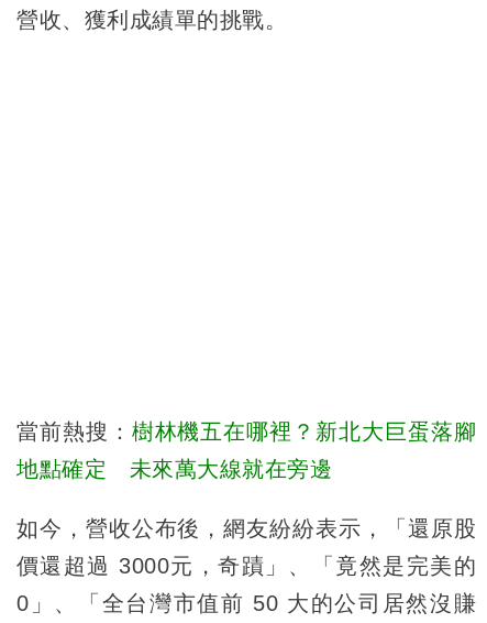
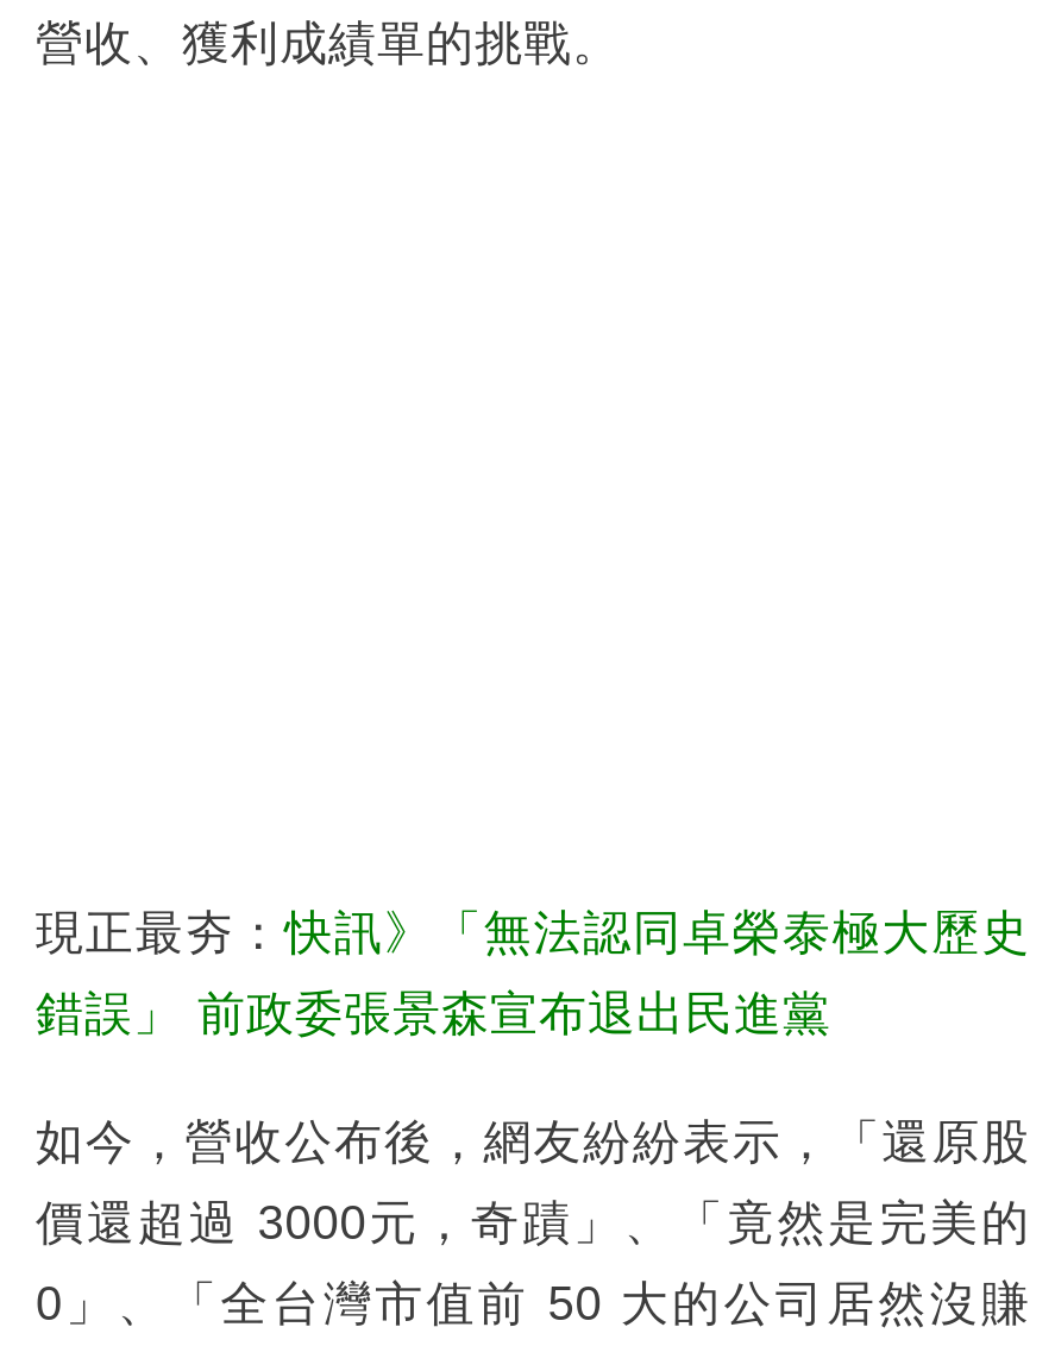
- 當前熱搜：樹林機五在哪裡？新北大巨蛋落腳
+ 現正最夯：快訊》「無法認同卓榮泰極大歷史

- 地點確定 未來萬大線就在旁邊
+ 錯誤」 前政委張景森宣布退出民進黨
